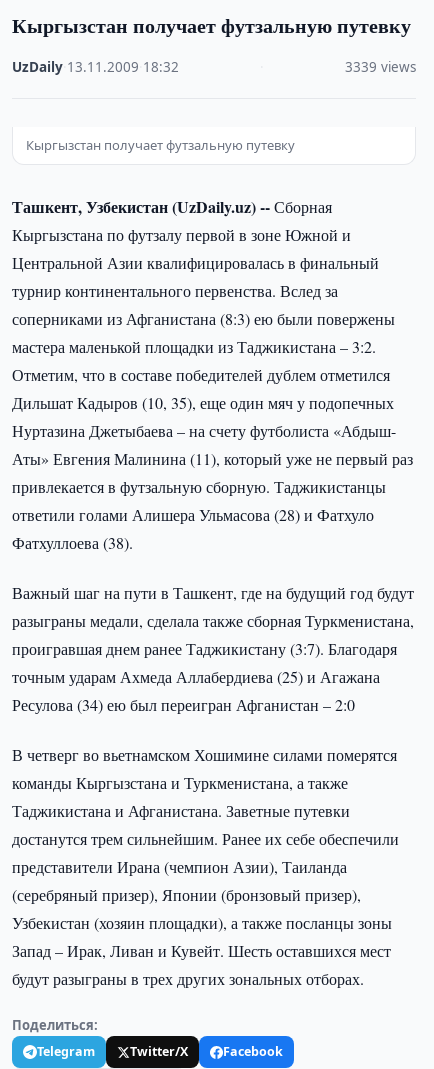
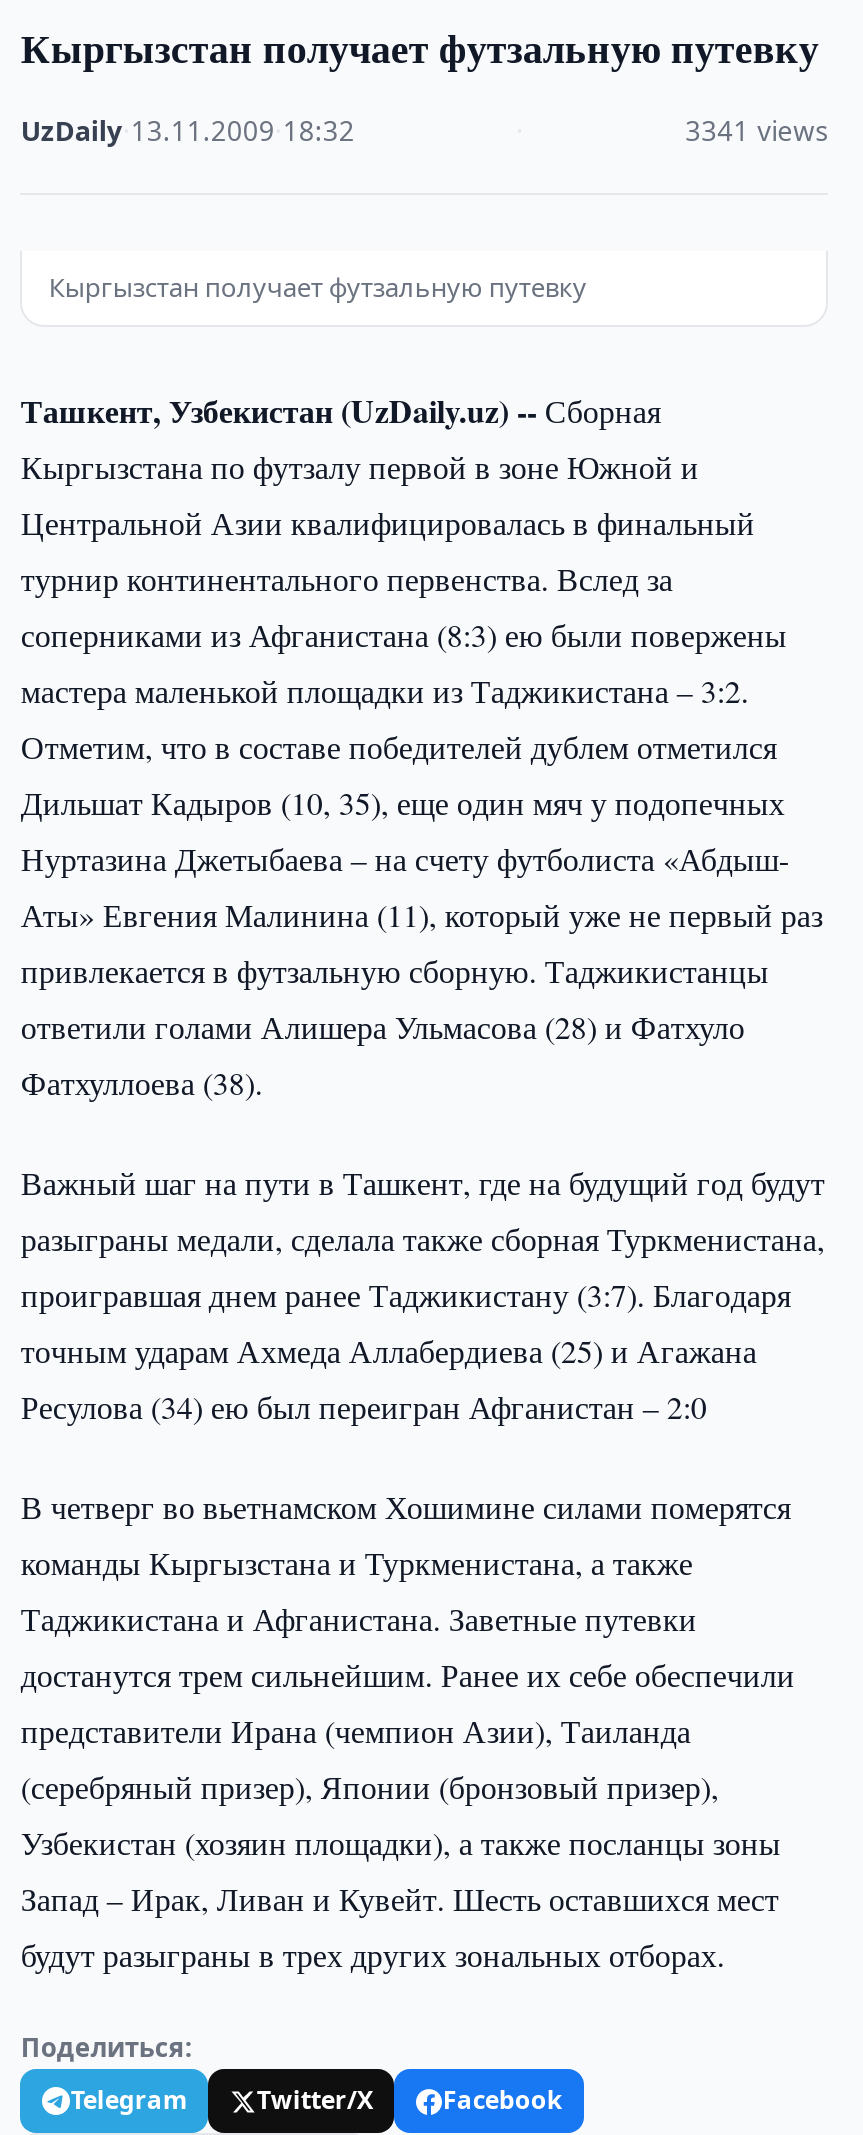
- 3339 views
+ 3341 views
